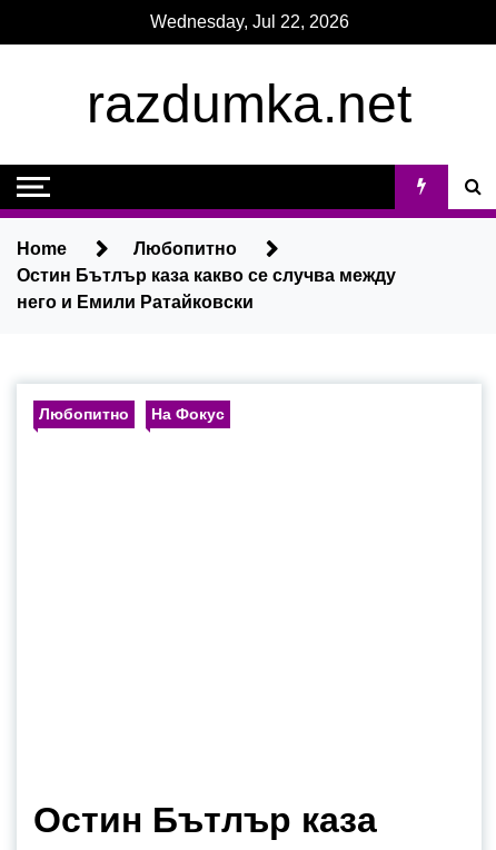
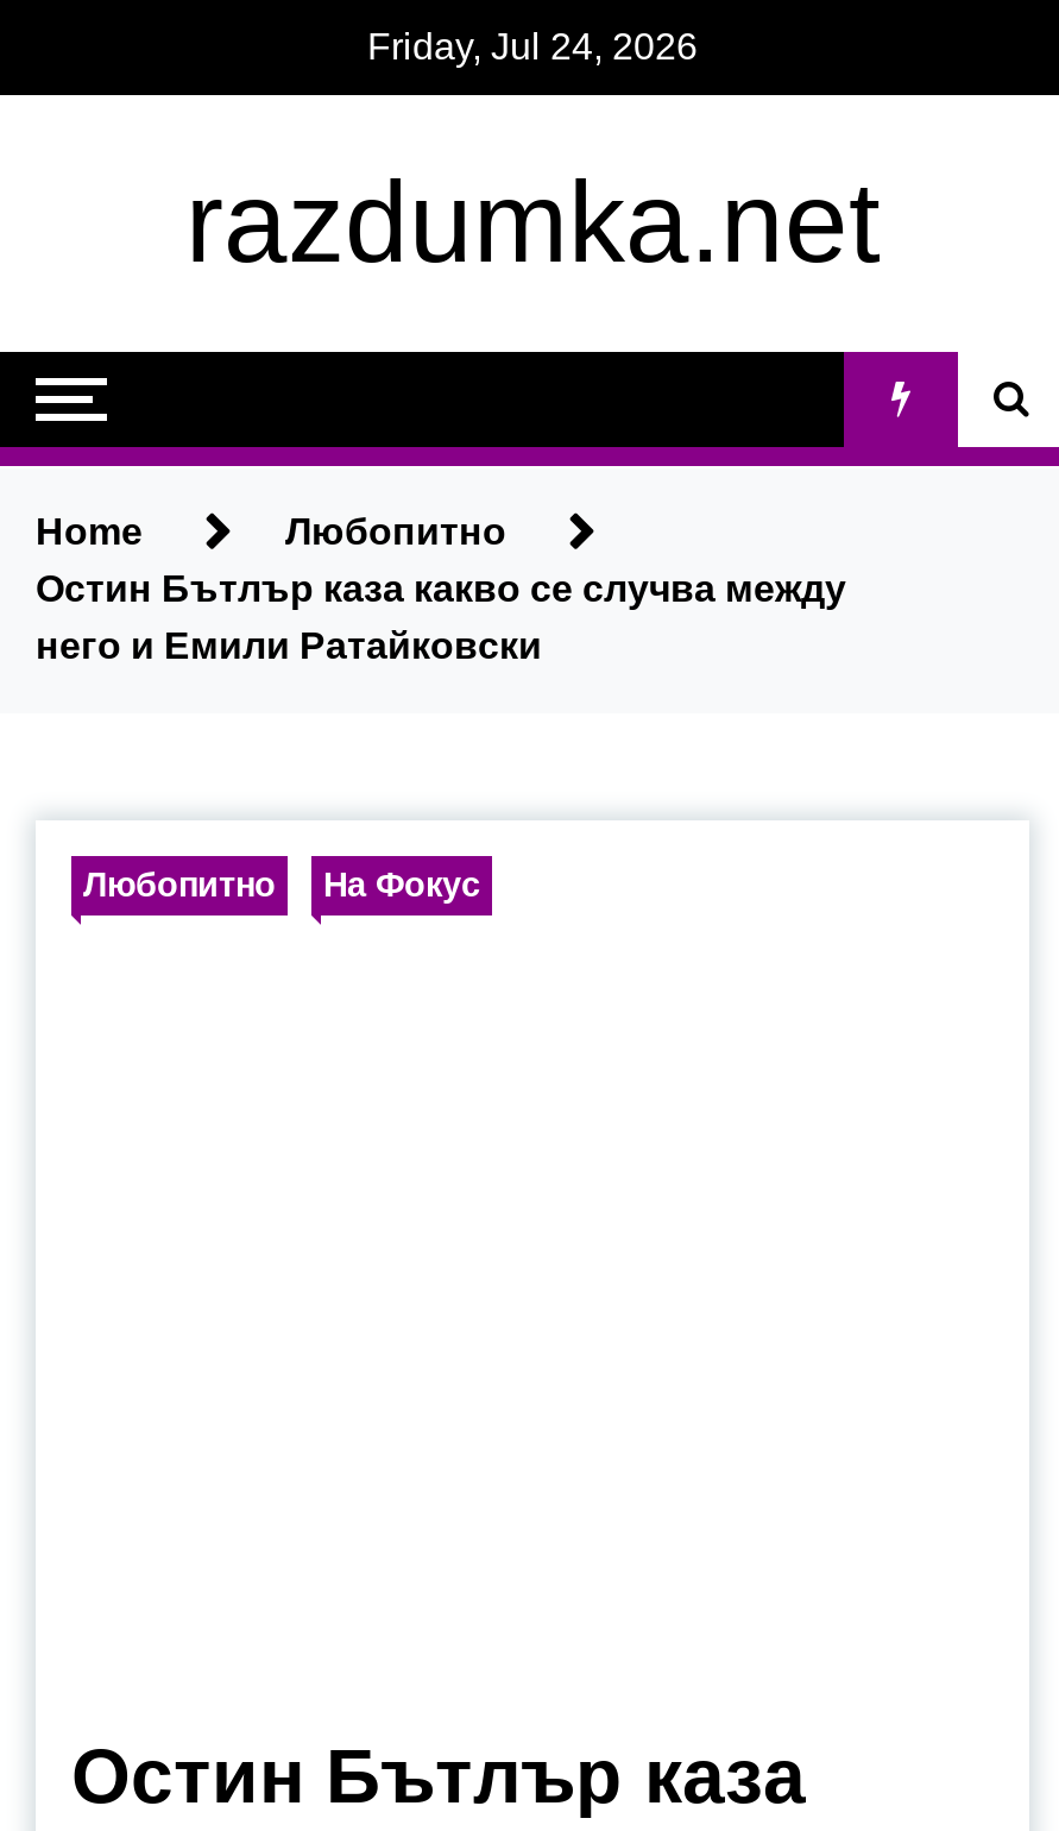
- Wednesday, Jul 22, 2026
+ Friday, Jul 24, 2026
